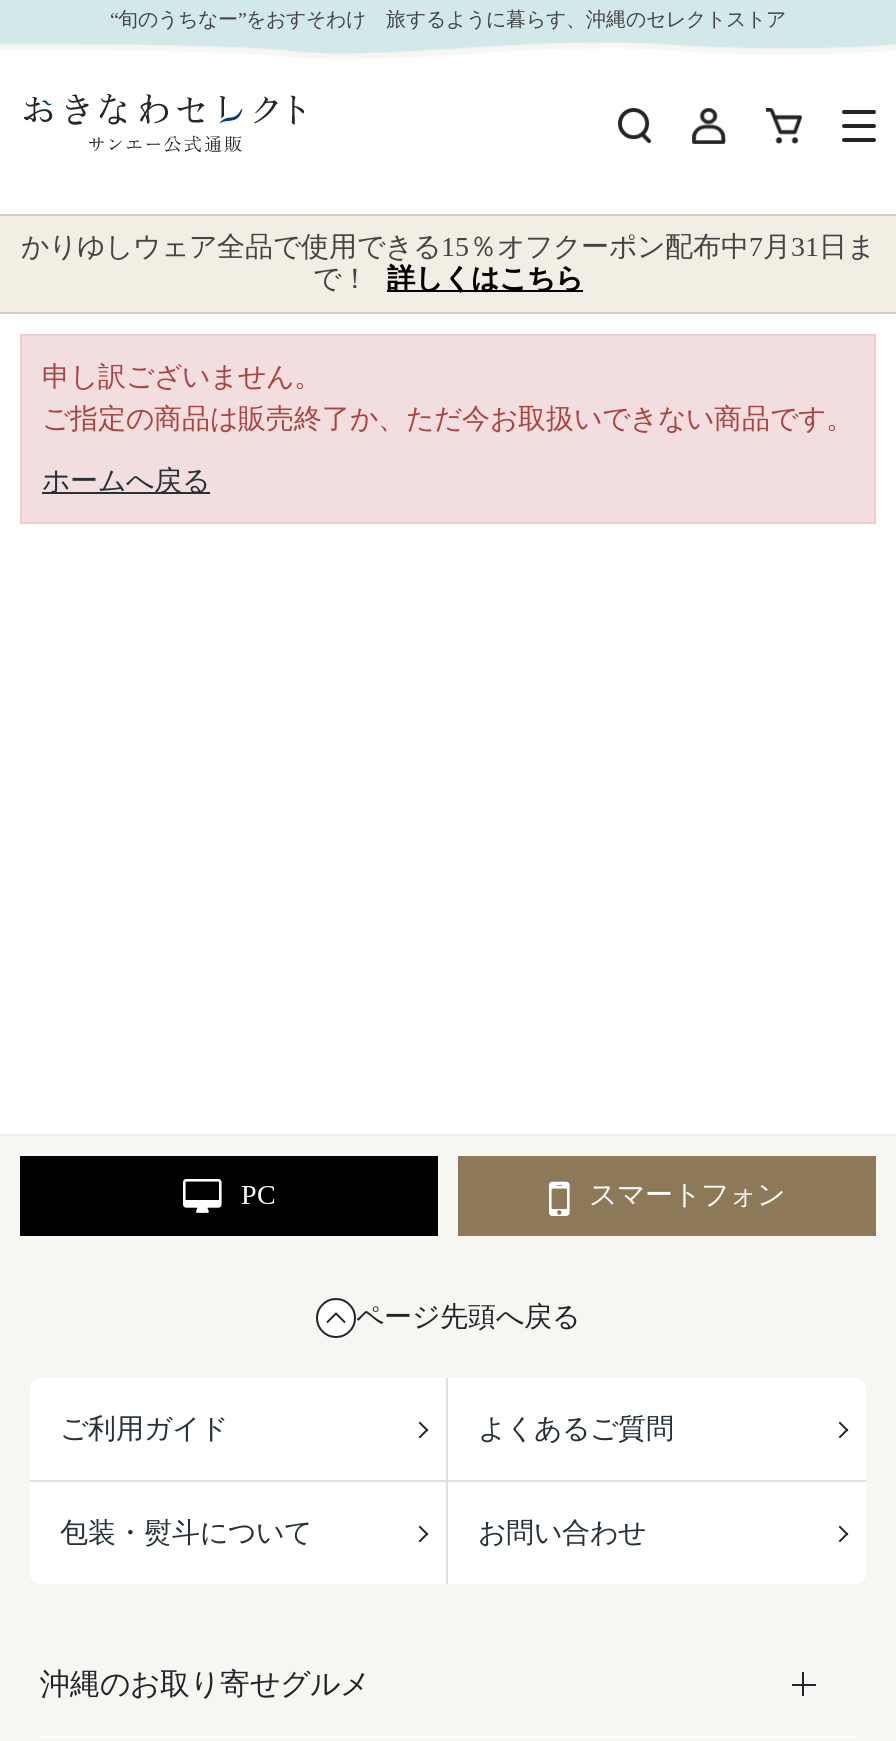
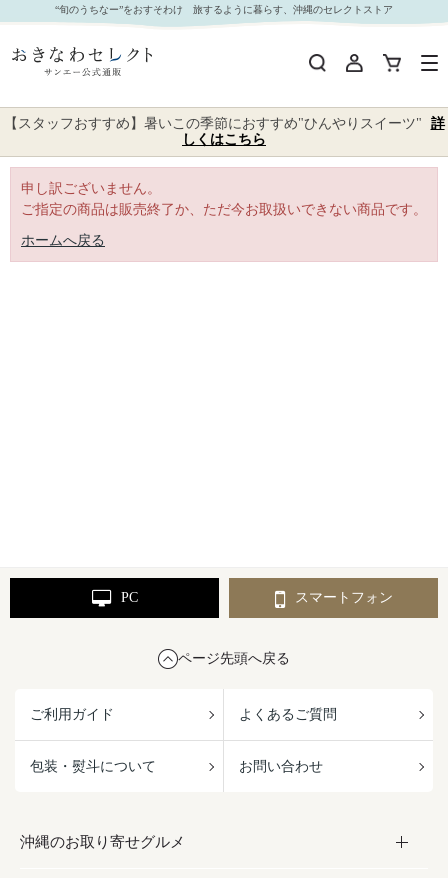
- かりゆしウェア全品で使用できる15％オフクーポン配布中7月31日ま
- で！ 詳しくはこちら
+ 【スタッフおすすめ】暑いこの季節におすすめ"ひんやりスイーツ" 詳
+ しくはこちら
